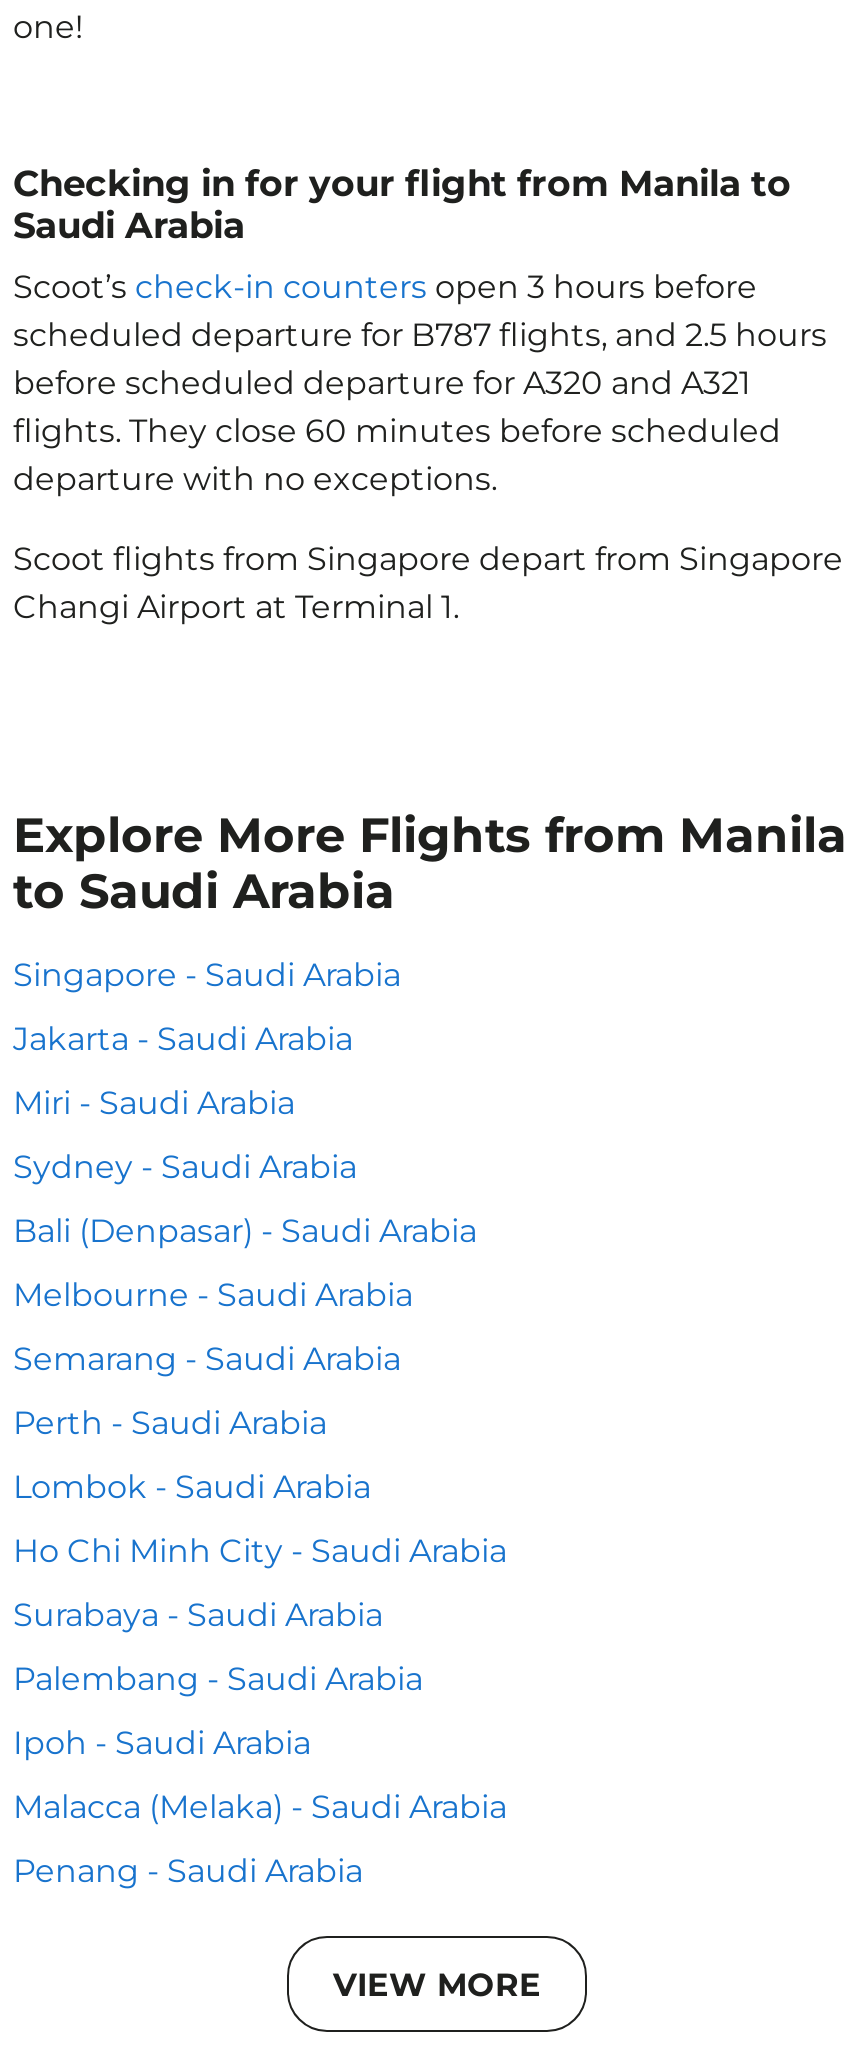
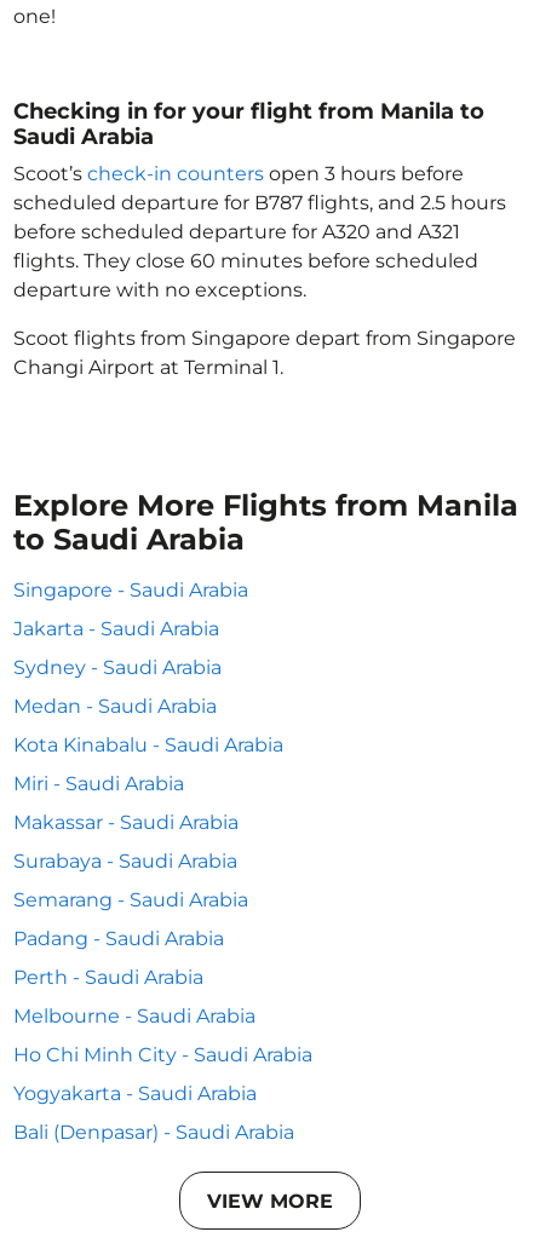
moved down: Miri - Saudi Arabia

moved up: Sydney - Saudi Arabia

moved down: Bali (Denpasar) - Saudi Arabia

moved down: Perth - Saudi Arabia | Melbourne - Saudi Arabia | Ho Chi Minh City - Saudi Arabia

moved down: Semarang - Saudi Arabia

- Lombok - Saudi Arabia
+ Medan - Saudi Arabia
+ Kota Kinabalu - Saudi Arabia
+ Makassar - Saudi Arabia

moved up: Surabaya - Saudi Arabia

- Palembang - Saudi Arabia
- Ipoh - Saudi Arabia
- Malacca (Melaka) - Saudi Arabia
- Penang - Saudi Arabia
+ Padang - Saudi Arabia
+ Yogyakarta - Saudi Arabia
